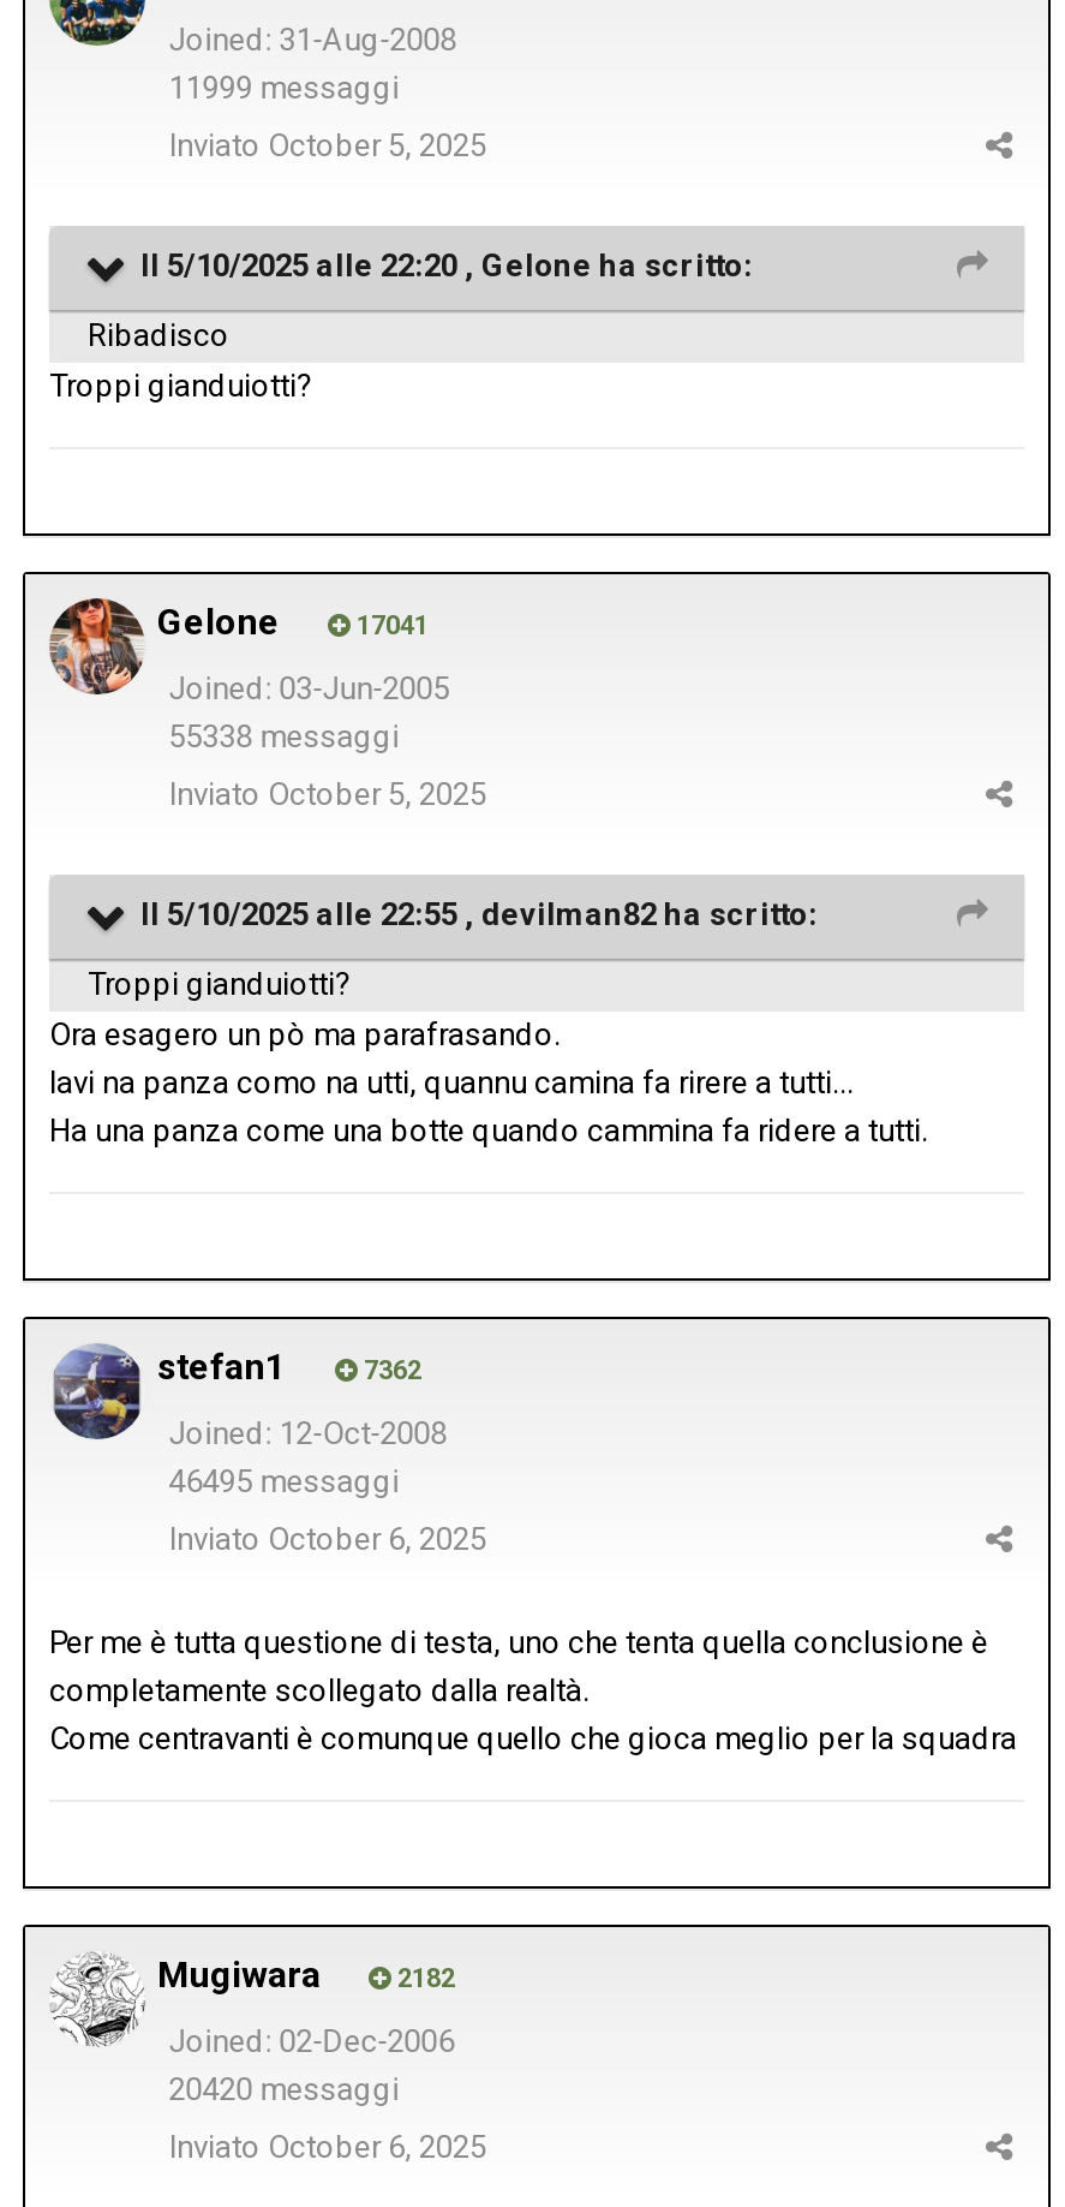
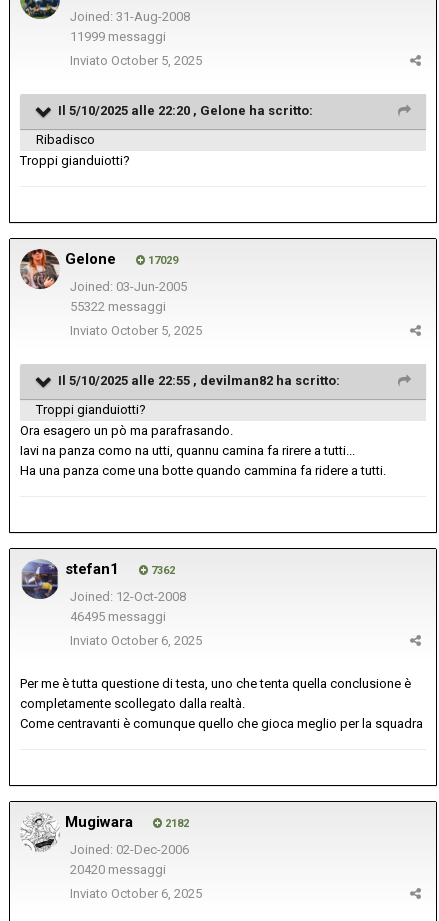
- 17041
+ 17029

- 55338 messaggi
+ 55322 messaggi
